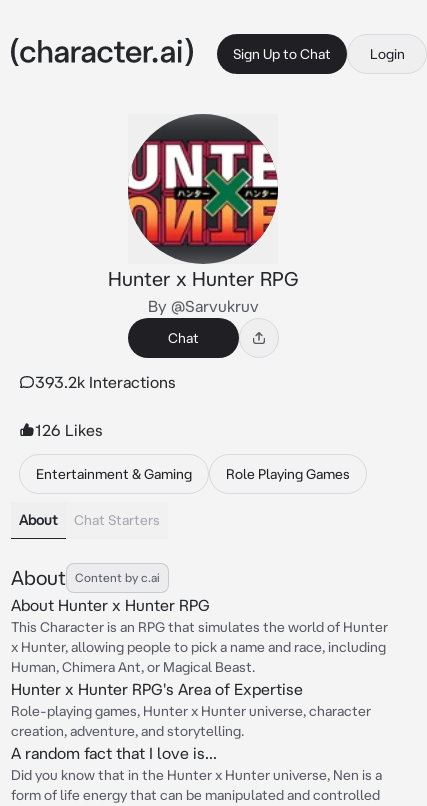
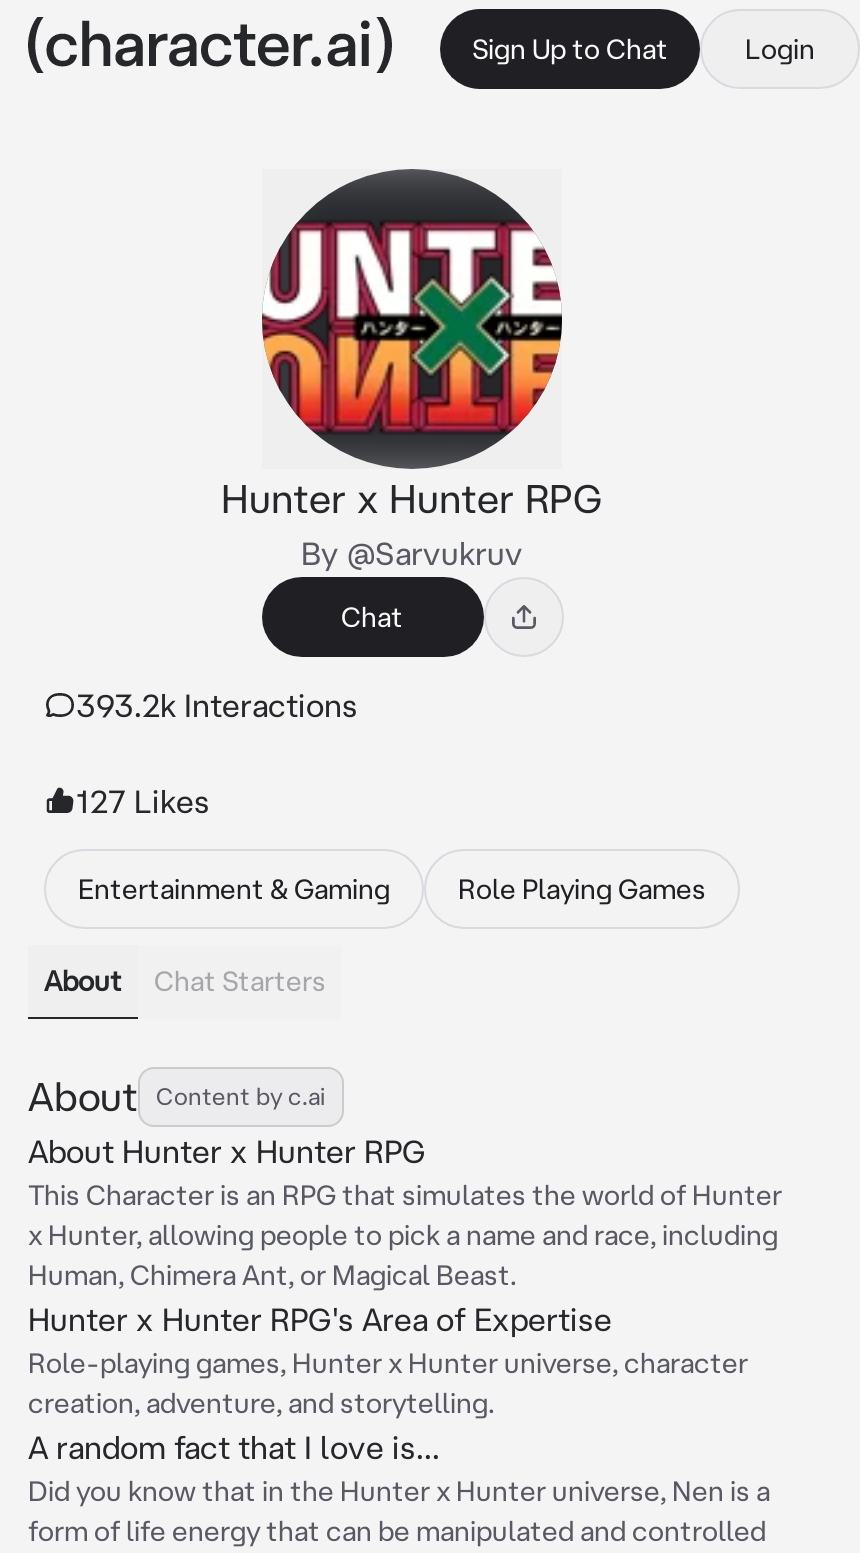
- 126 Likes
+ 127 Likes
